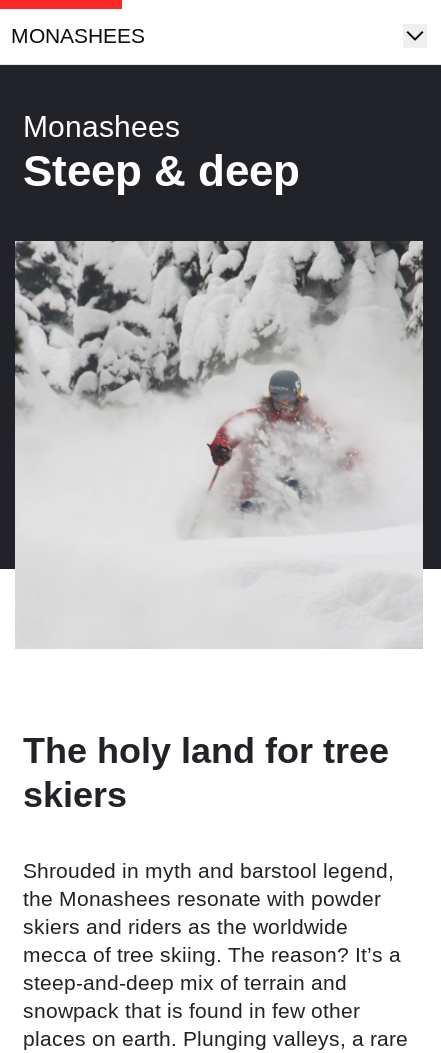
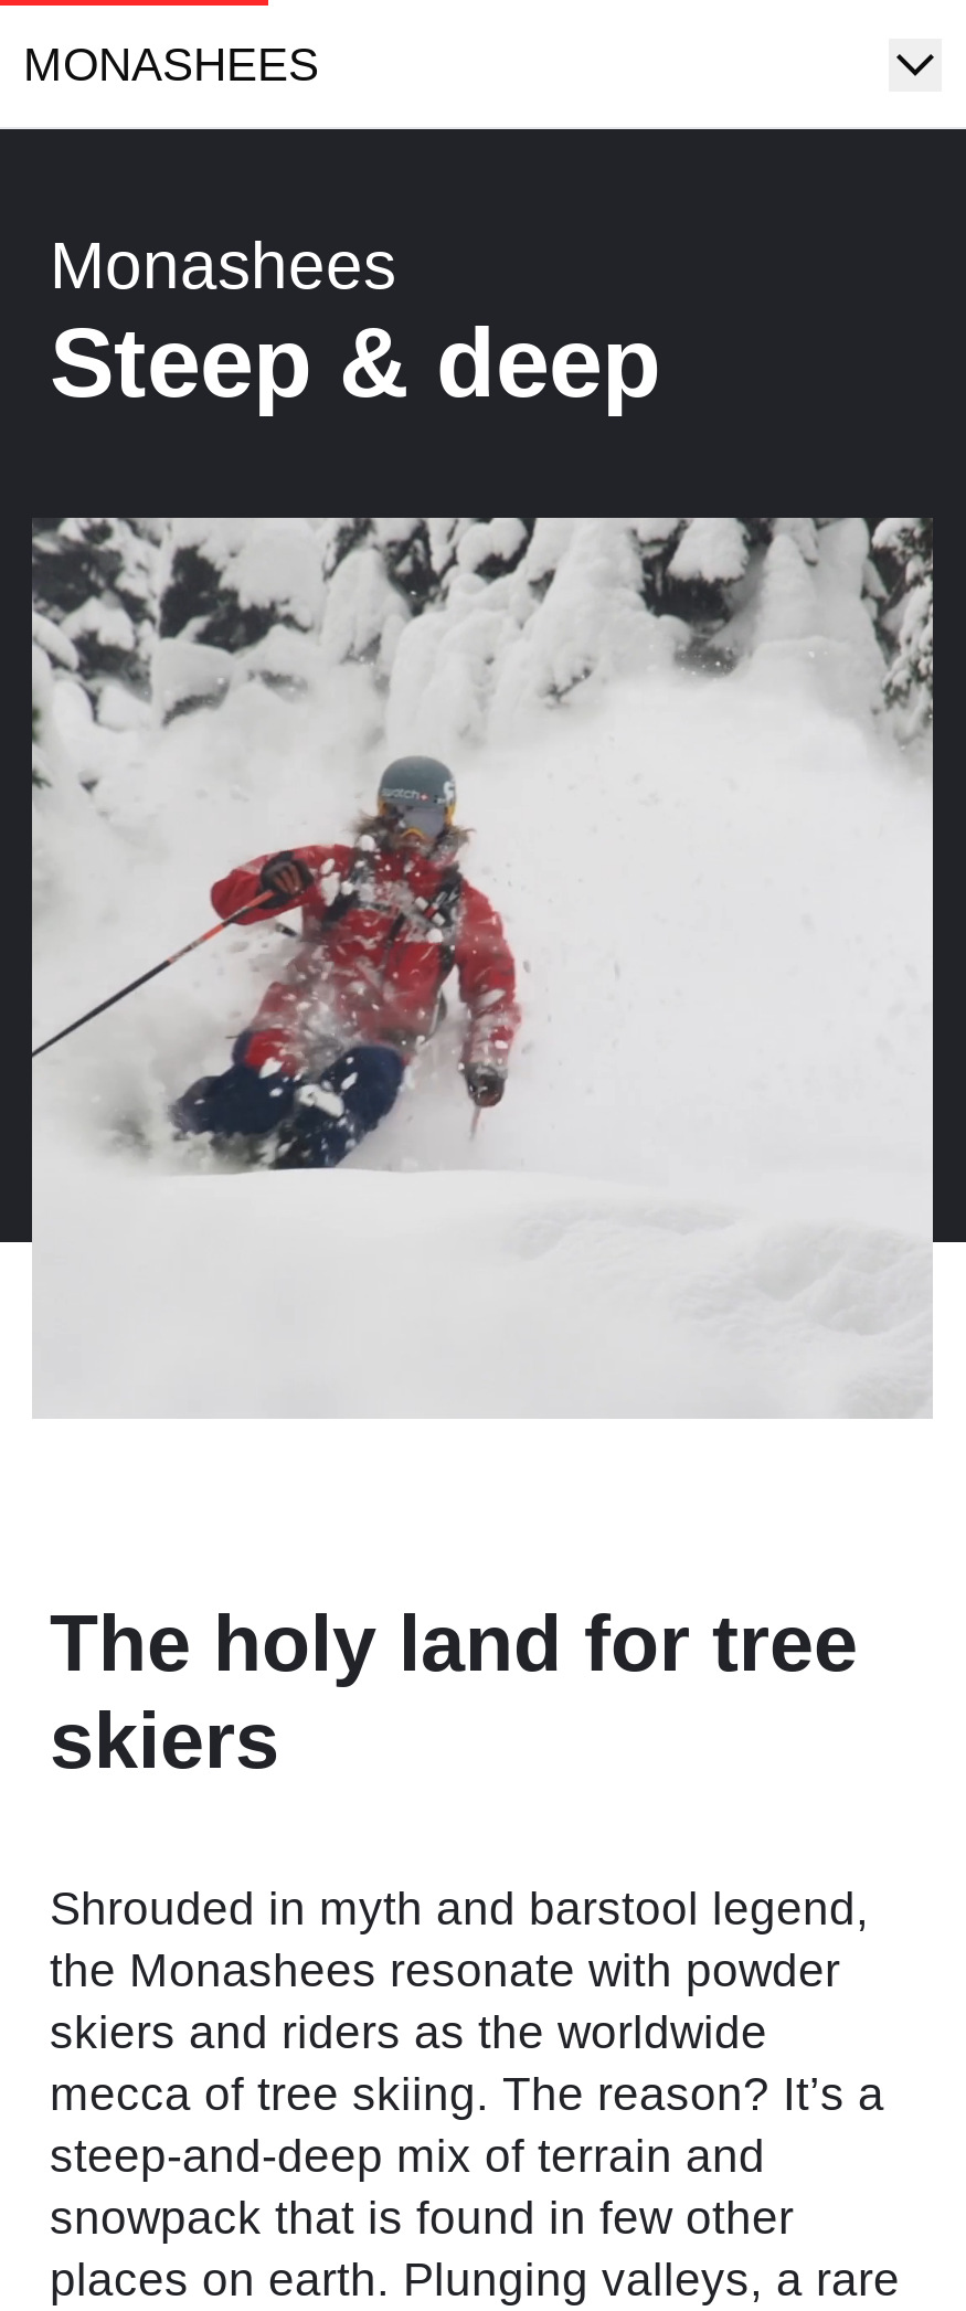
- [image]
+ [image]
